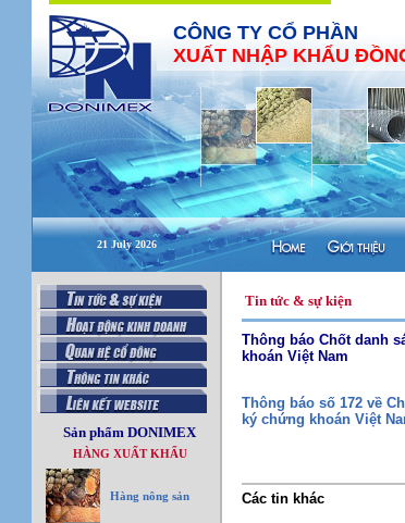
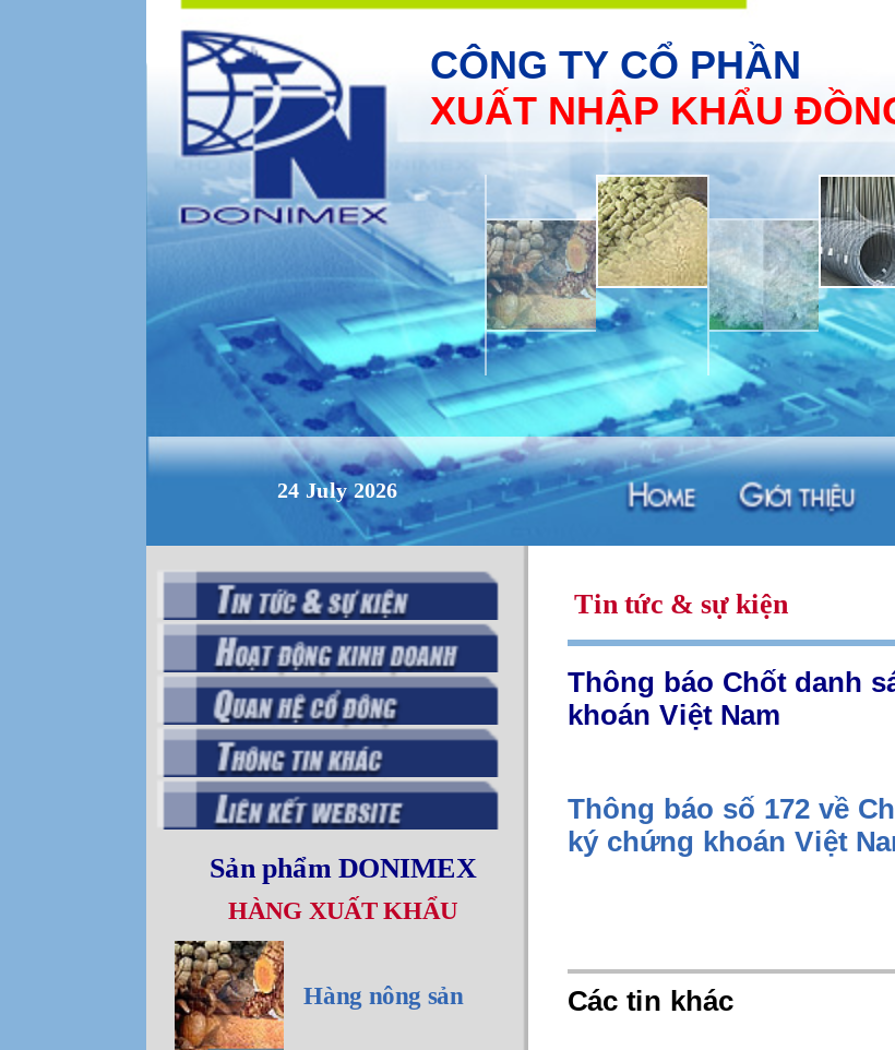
- 21 July 2026
+ 24 July 2026
